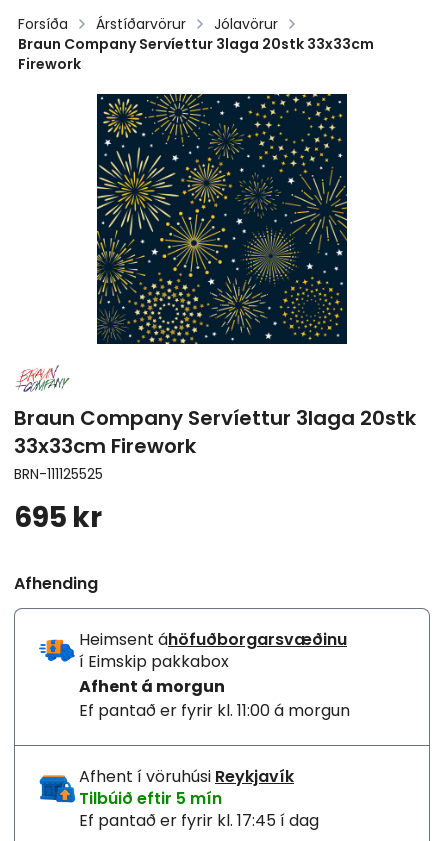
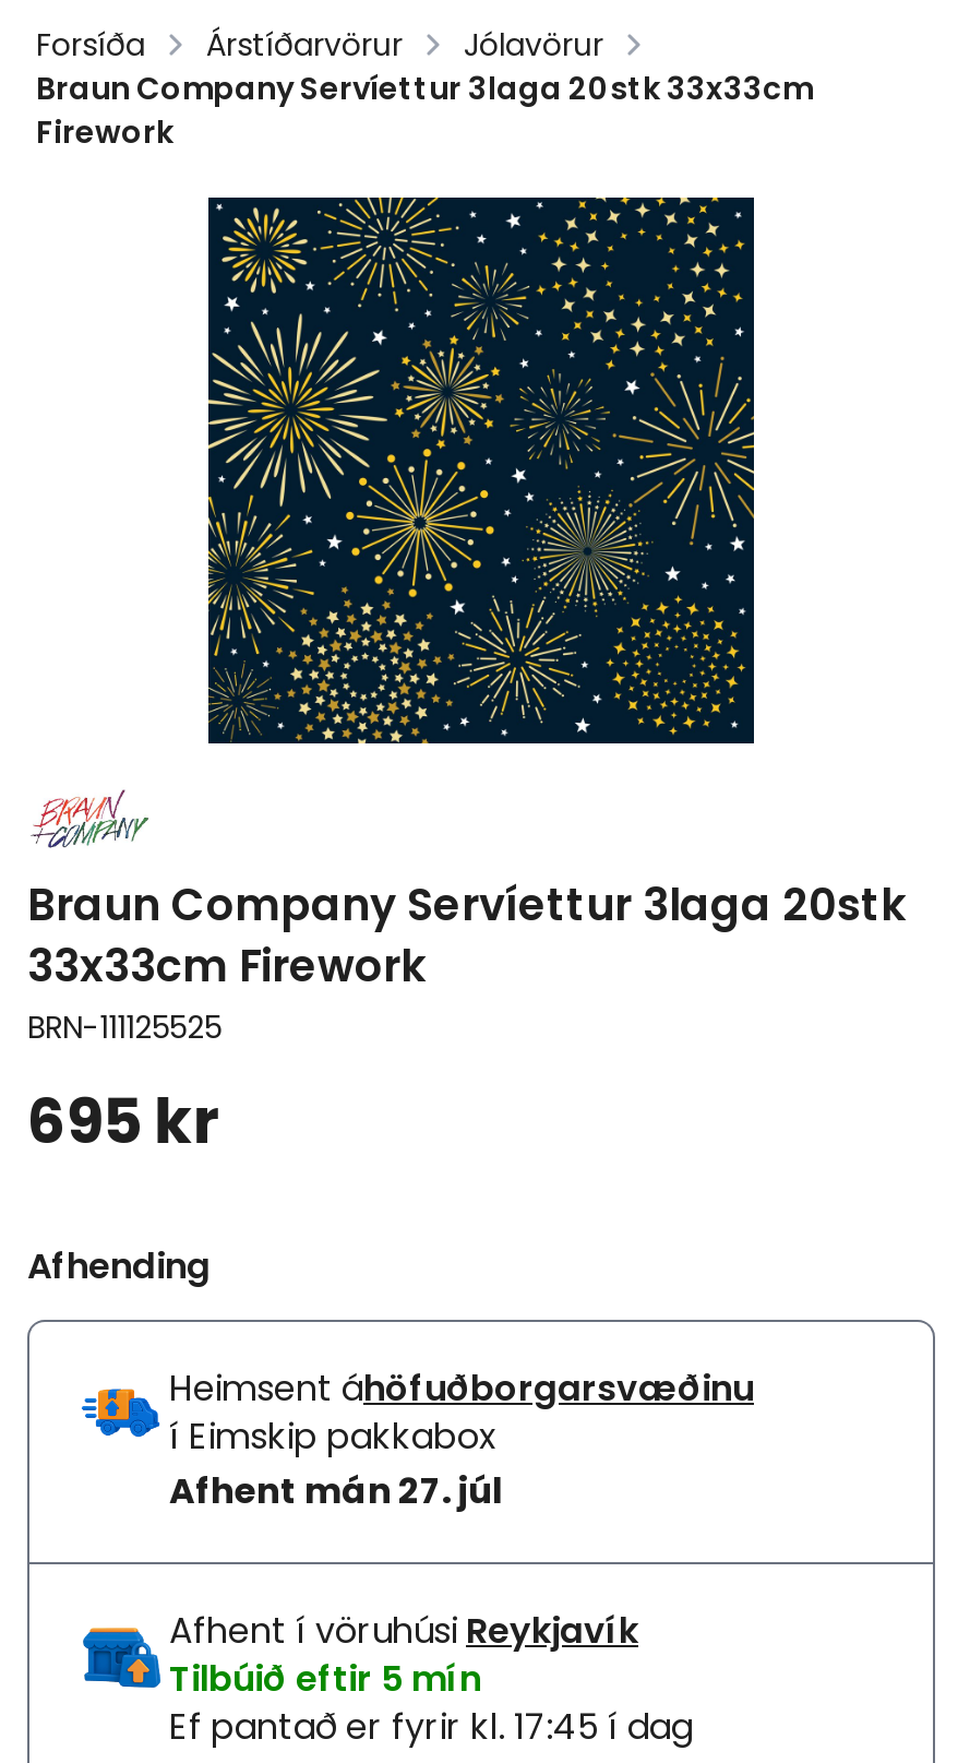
- Afhent á morgun
- Ef pantað er fyrir kl. 11:00 á morgun
+ Afhent mán 27. júl
